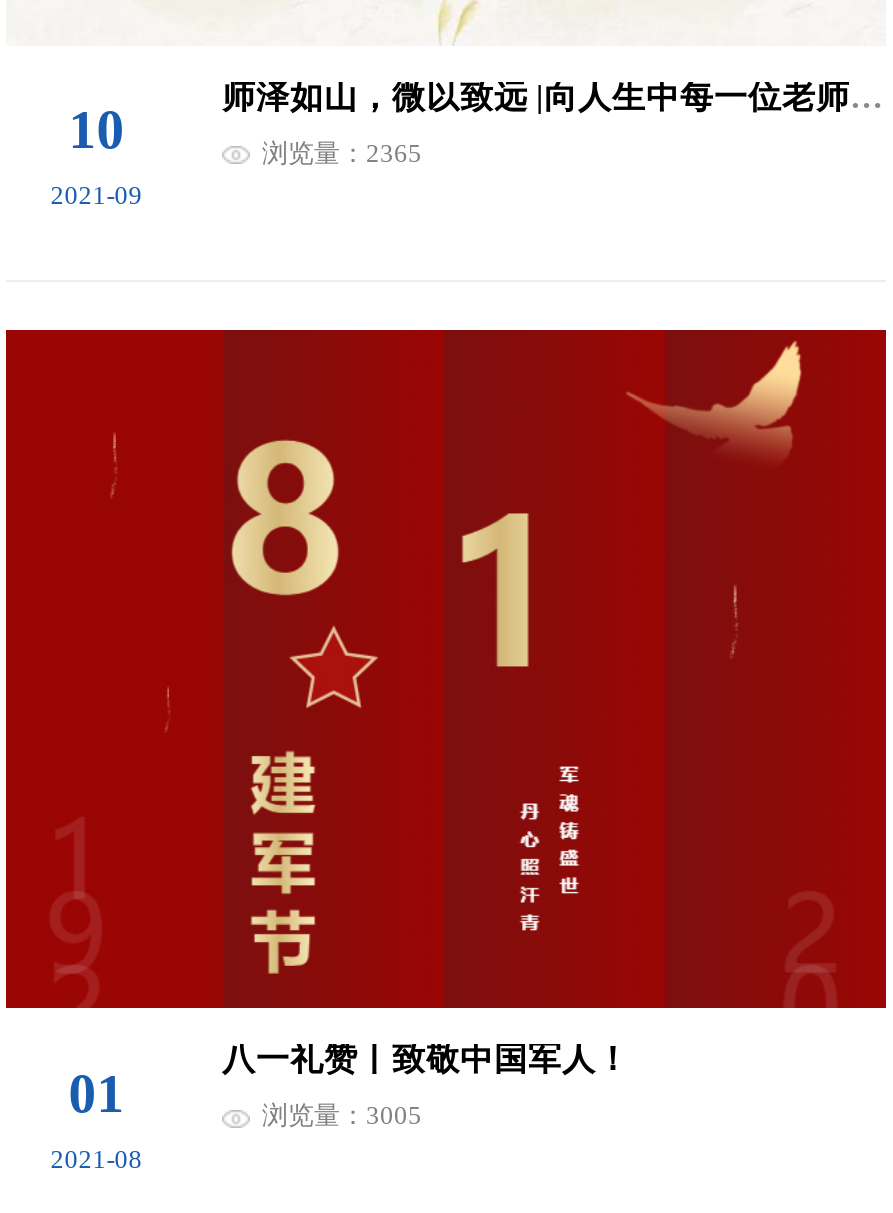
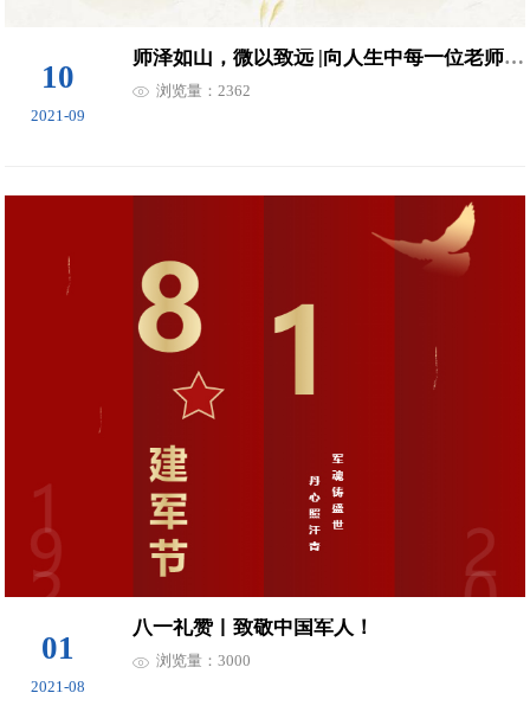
- 浏览量：2365
+ 浏览量：2362

- 浏览量：3005
+ 浏览量：3000
